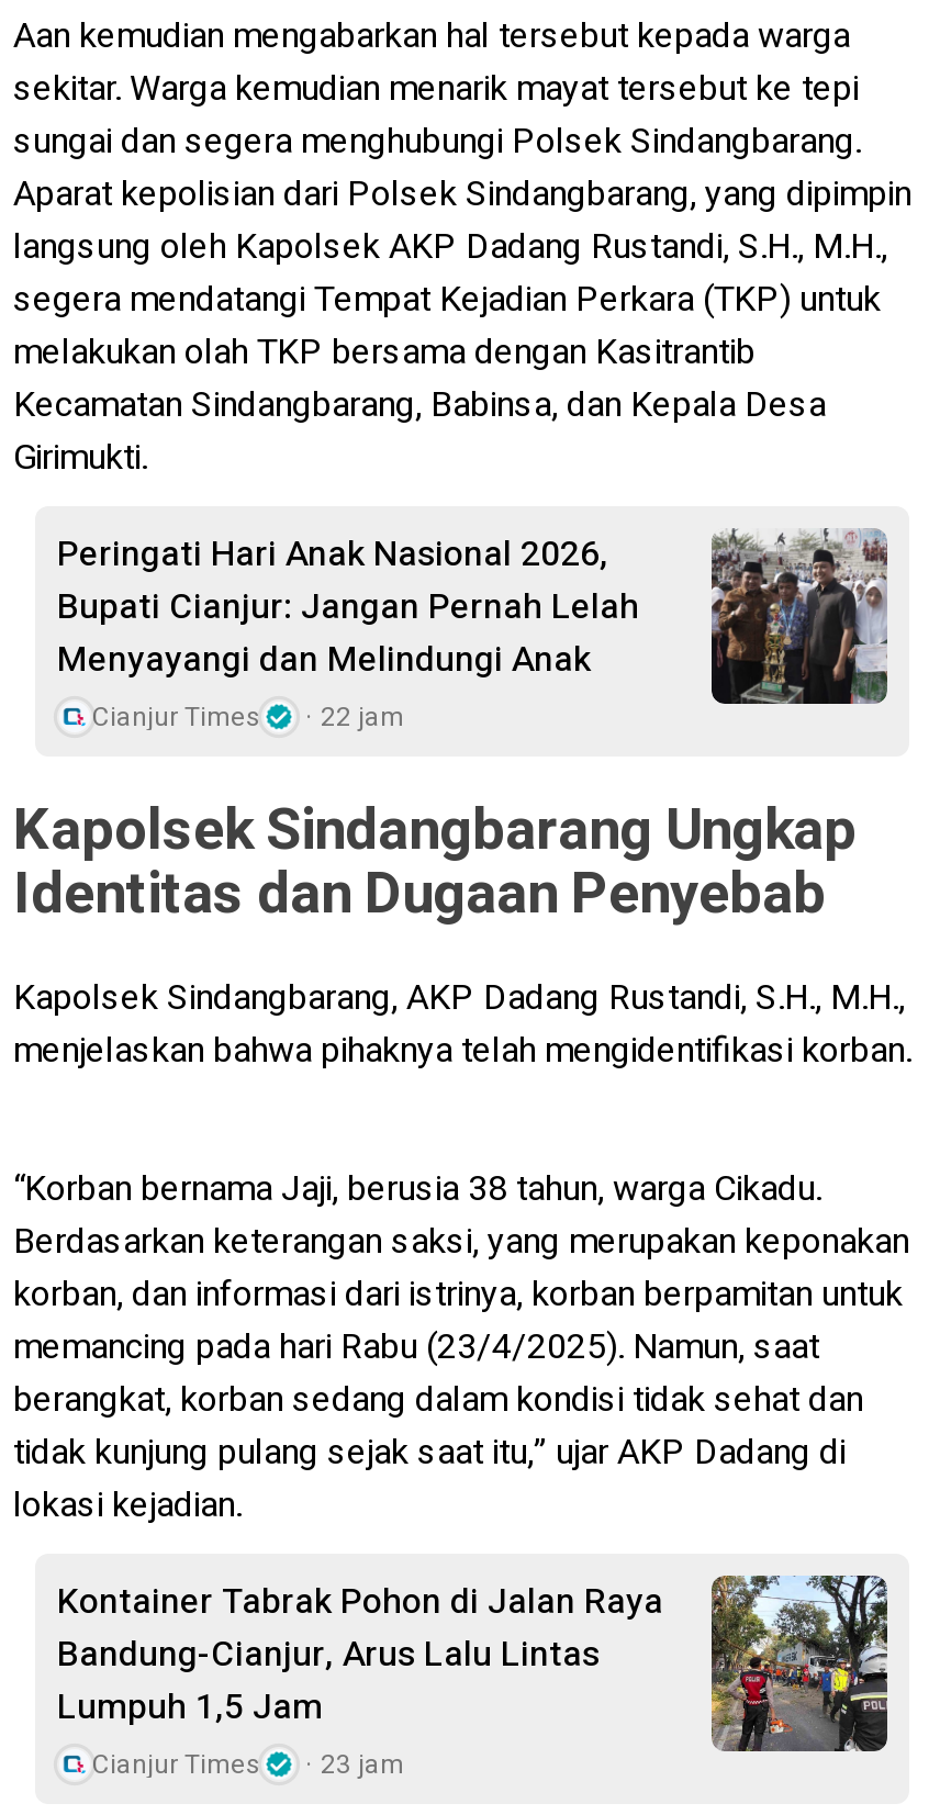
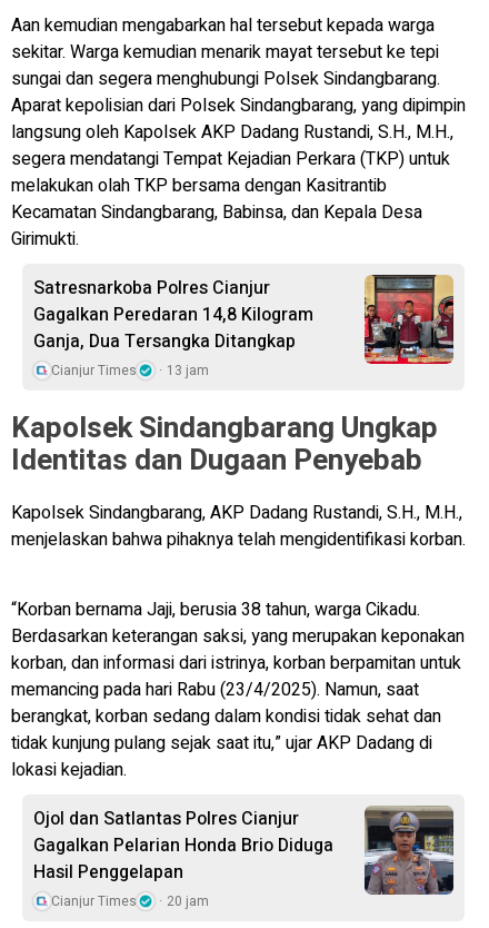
- Peringati Hari Anak Nasional 2026,
- Bupati Cianjur: Jangan Pernah Lelah
- Menyayangi dan Melindungi Anak
+ Satresnarkoba Polres Cianjur
+ Gagalkan Peredaran 14,8 Kilogram
+ Ganja, Dua Tersangka Ditangkap

- [image]
+ [image]

- Cianjur Times 22 jam
+ Cianjur Times 13 jam

- [image]
- Kontainer Tabrak Pohon di Jalan Raya
- Bandung-Cianjur, Arus Lalu Lintas
- Lumpuh 1,5 Jam
+ [image]
+ Ojol dan Satlantas Polres Cianjur
+ Gagalkan Pelarian Honda Brio Diduga
+ Hasil Penggelapan

- Cianjur Times 23 jam
+ Cianjur Times 20 jam
